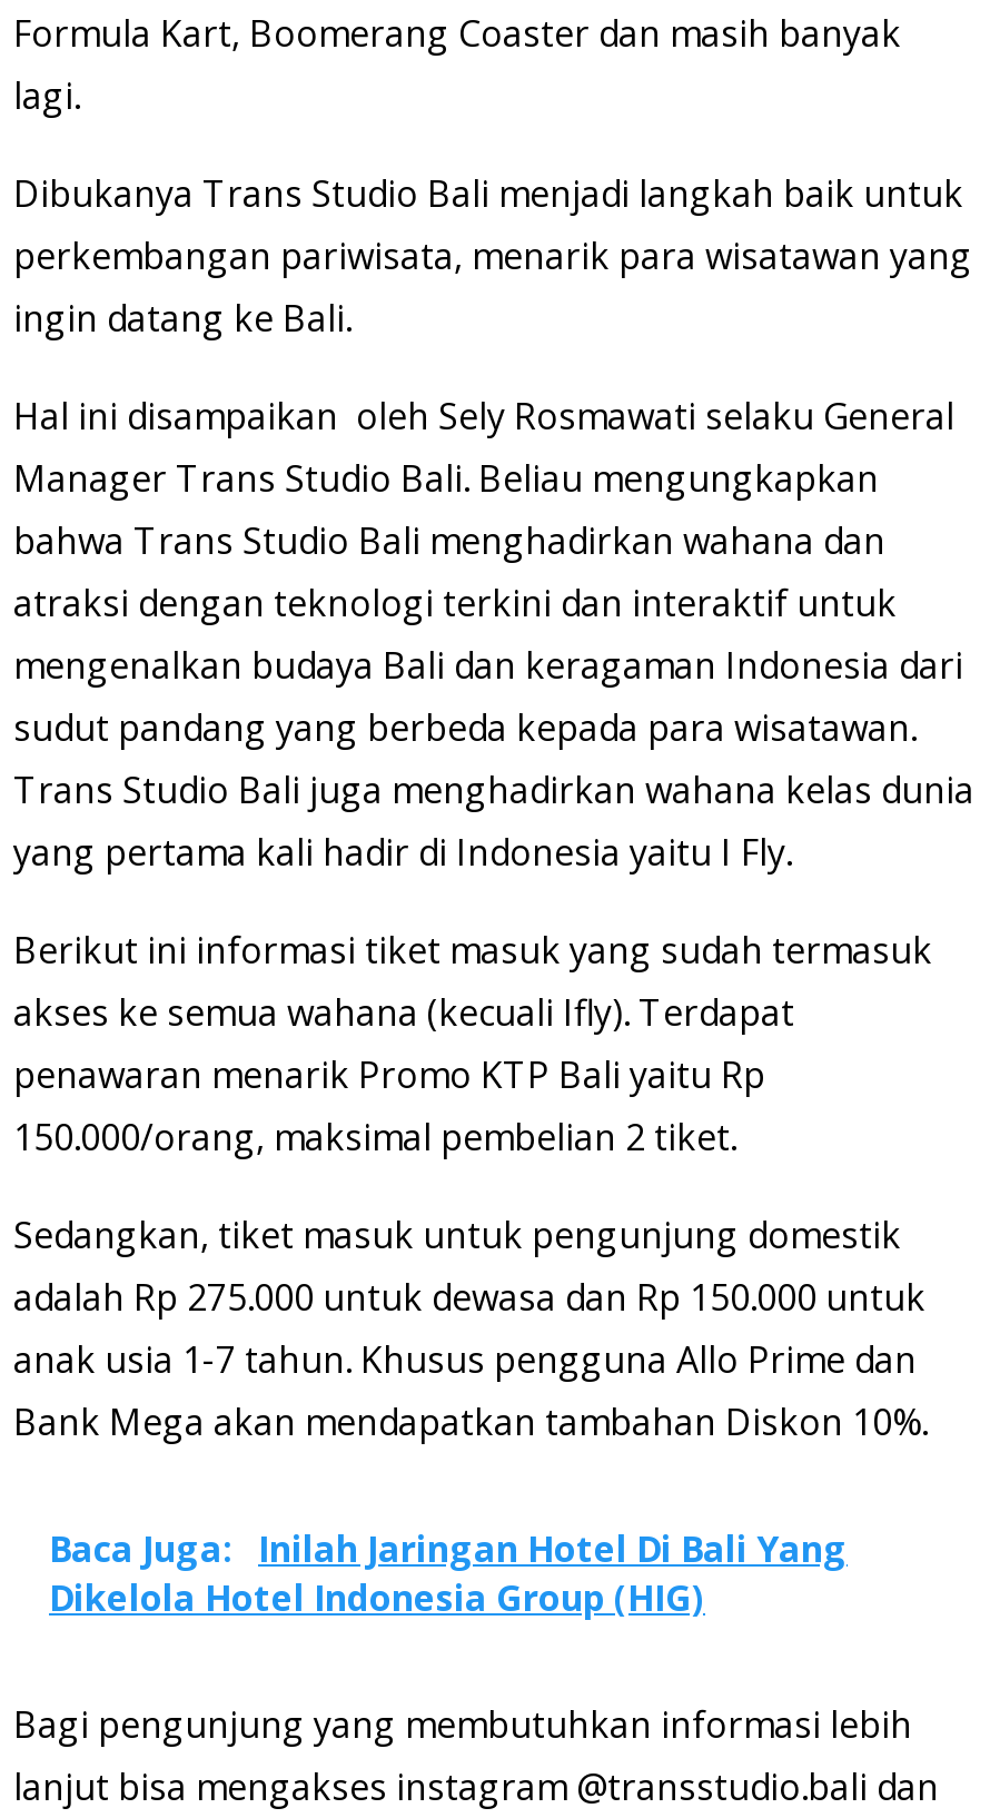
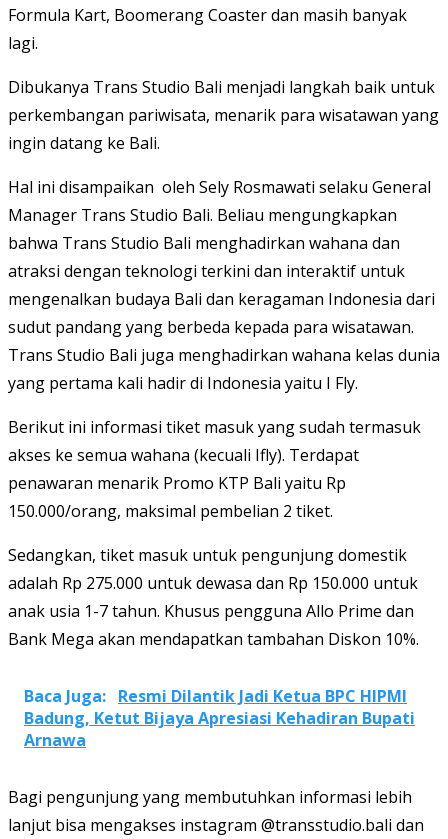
- Baca Juga: Inilah Jaringan Hotel Di Bali Yang
- Dikelola Hotel Indonesia Group (HIG)
+ Baca Juga: Resmi Dilantik Jadi Ketua BPC HIPMI
+ Badung, Ketut Bijaya Apresiasi Kehadiran Bupati
+ Arnawa
